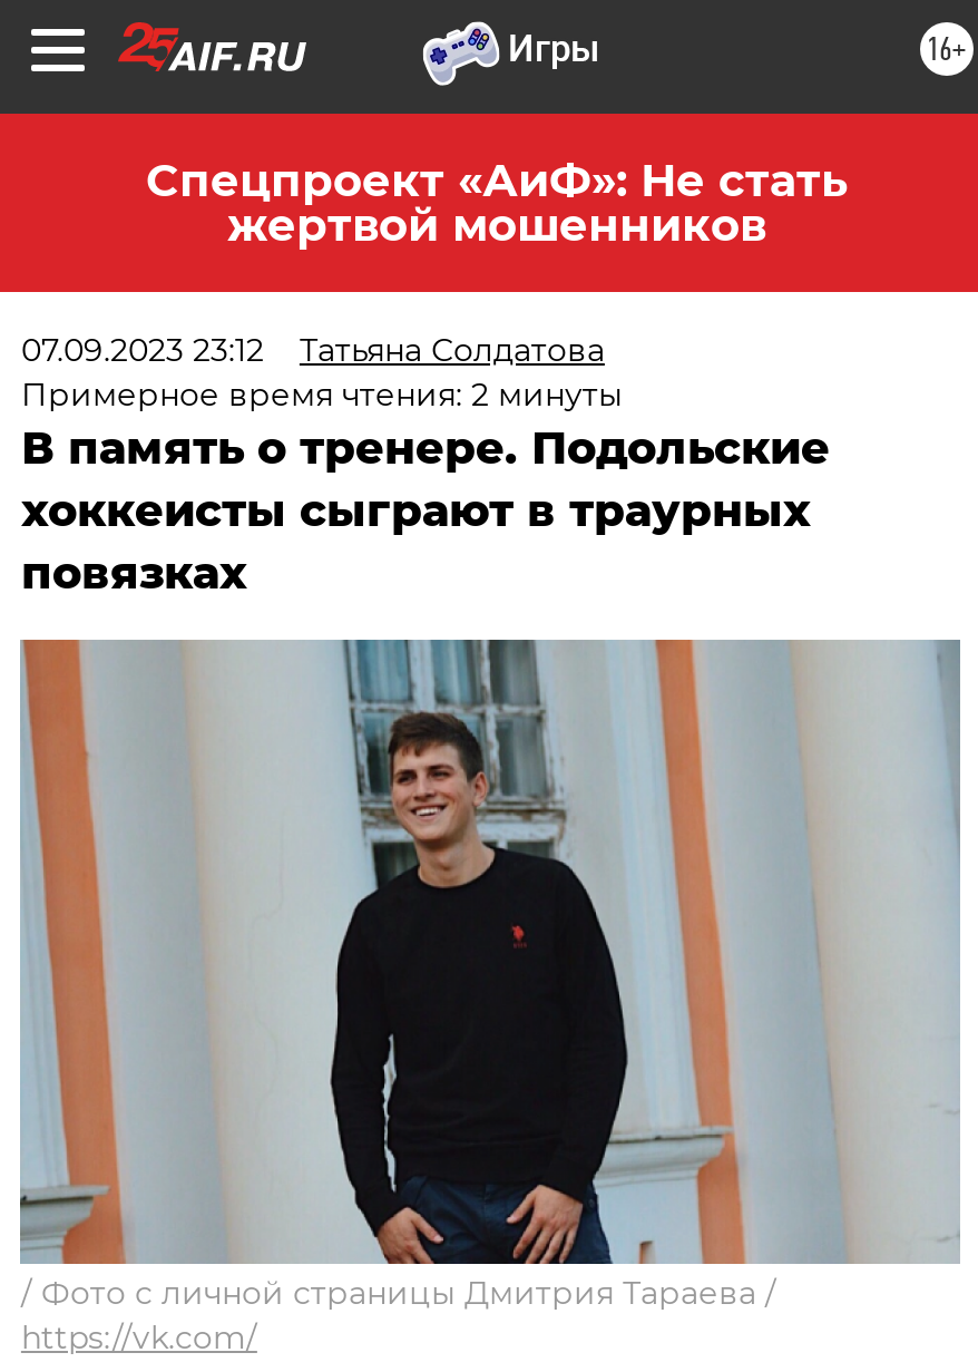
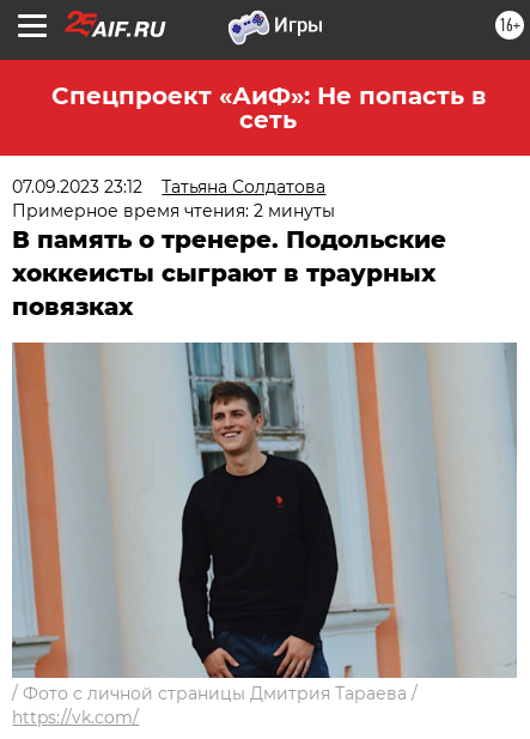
- Спецпроект «АиФ»: Не стать
- жертвой мошенников
+ Спецпроект «АиФ»: Не попасть в
+ сеть
